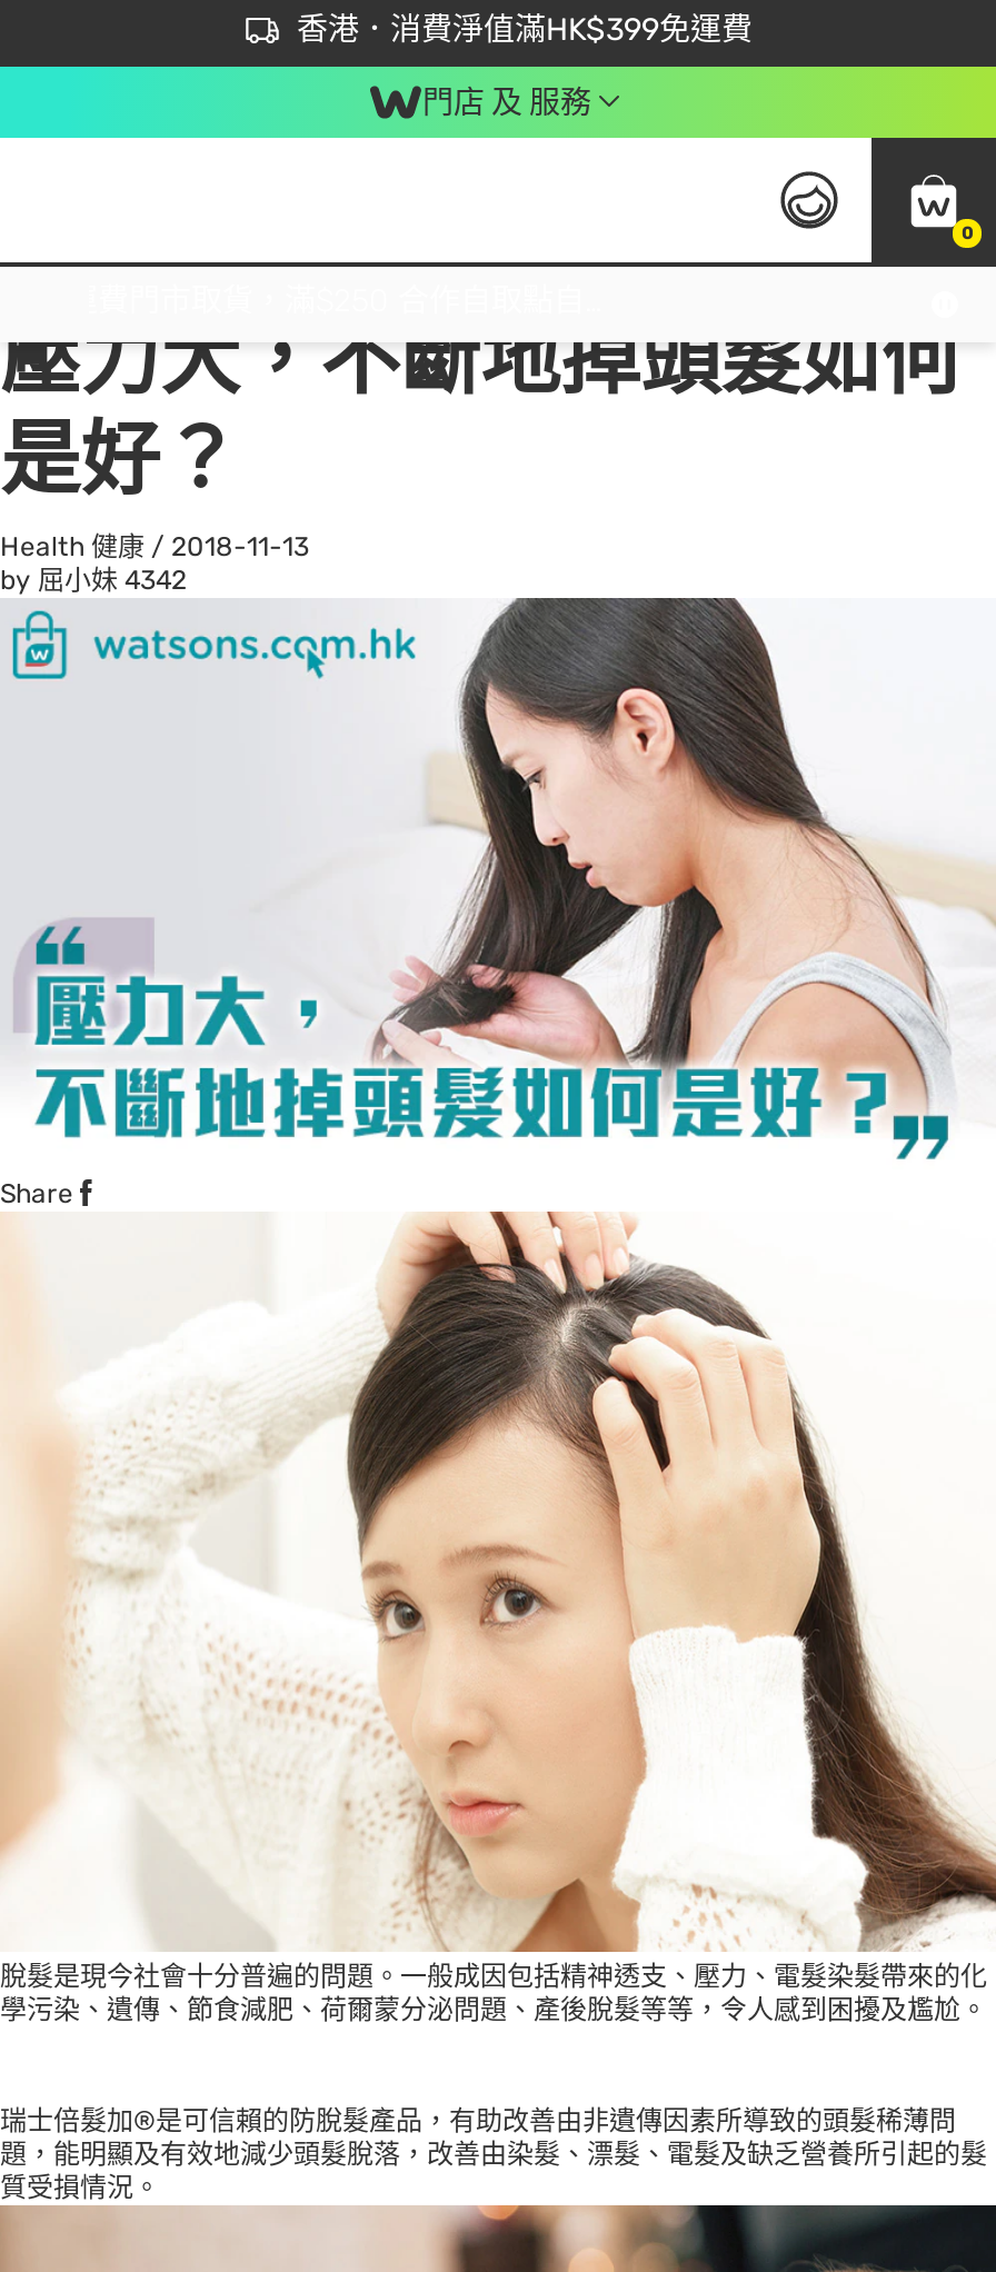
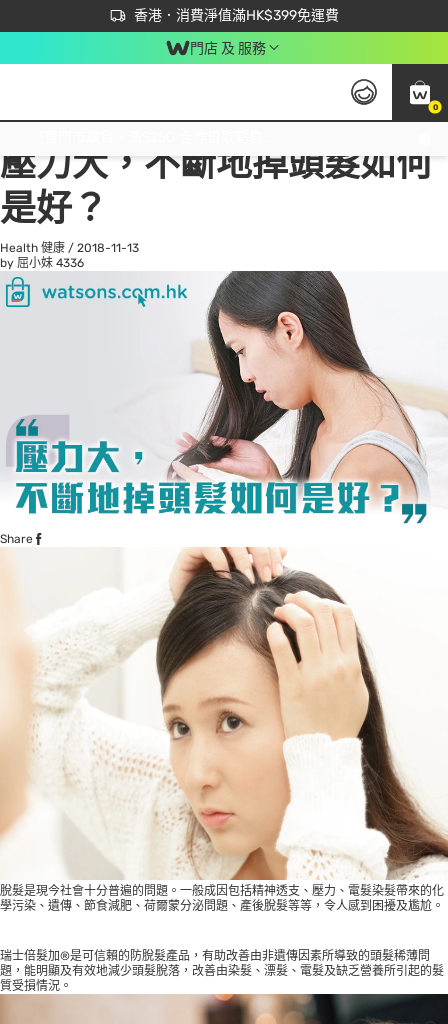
- by 屈小妹 4342
+ by 屈小妹 4336
